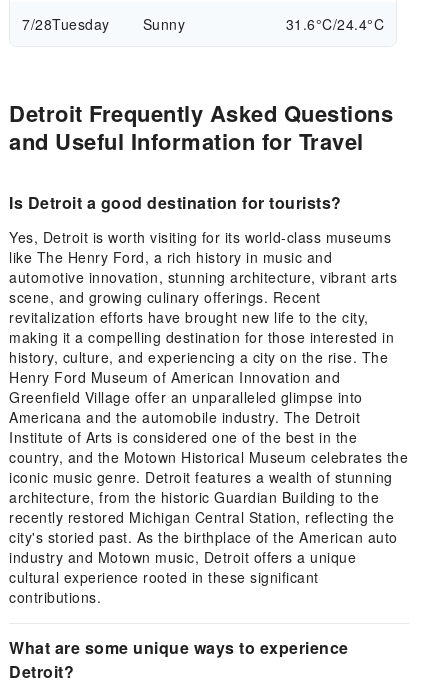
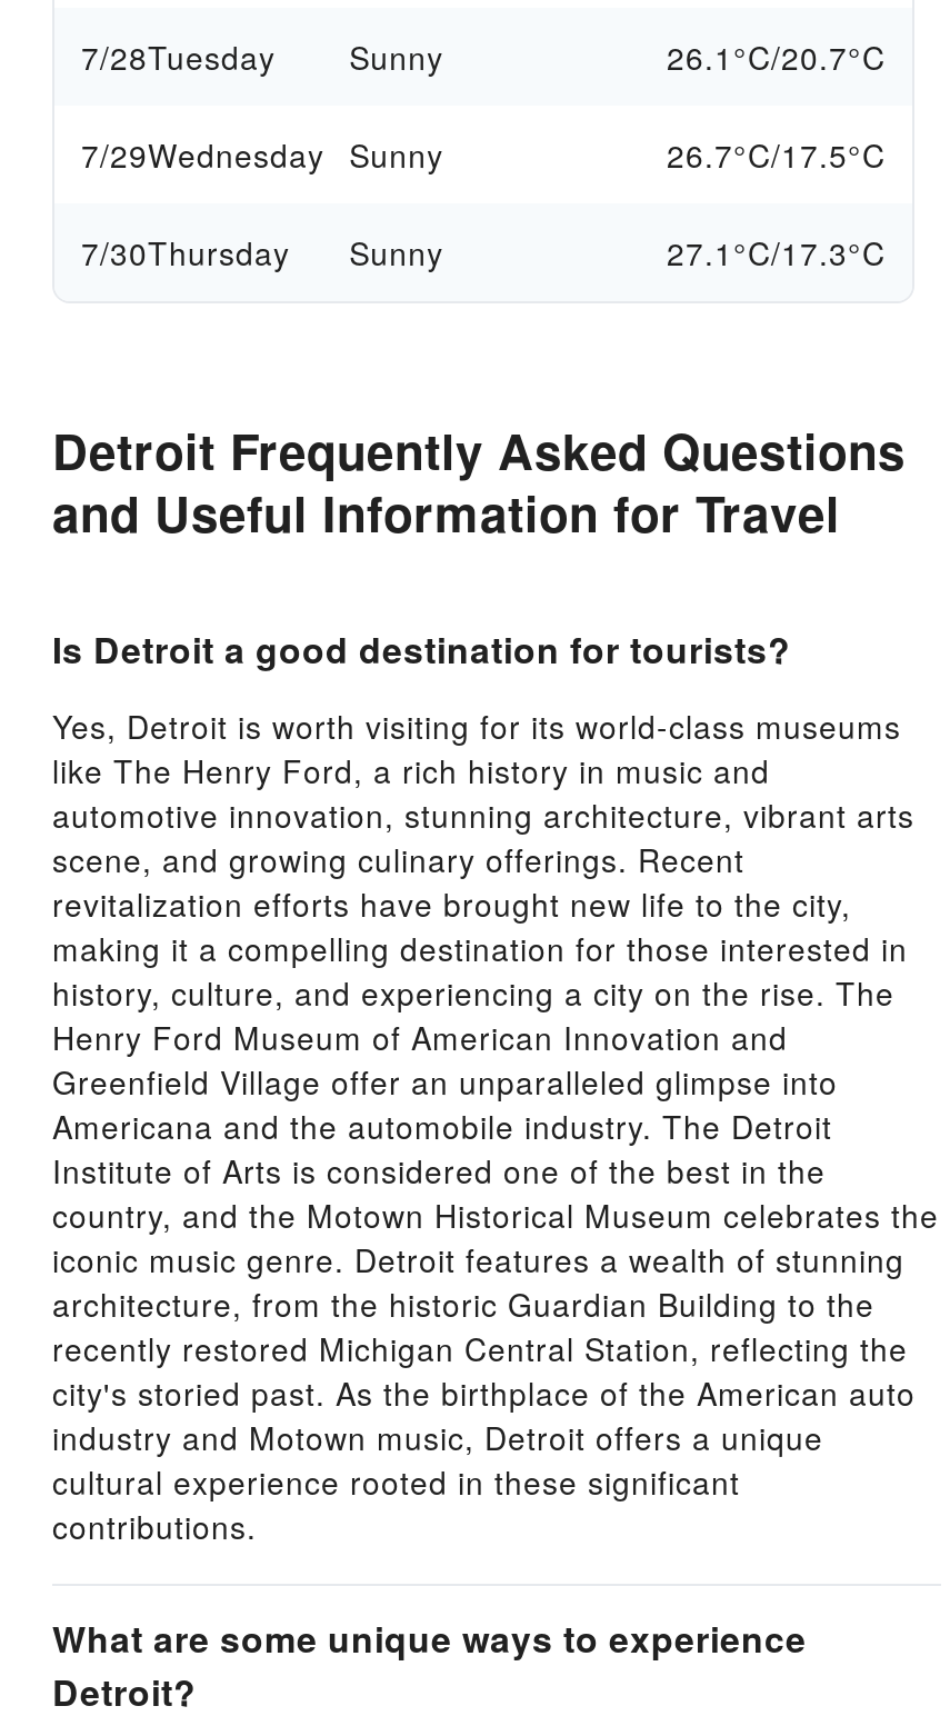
- 31.6°C/24.4°C
+ 26.1°C/20.7°C
+ 7/29Wednesday Sunny
+ 26.7°C/17.5°C
+ 7/30Thursday
+ Sunny
+ 27.1°C/17.3°C
